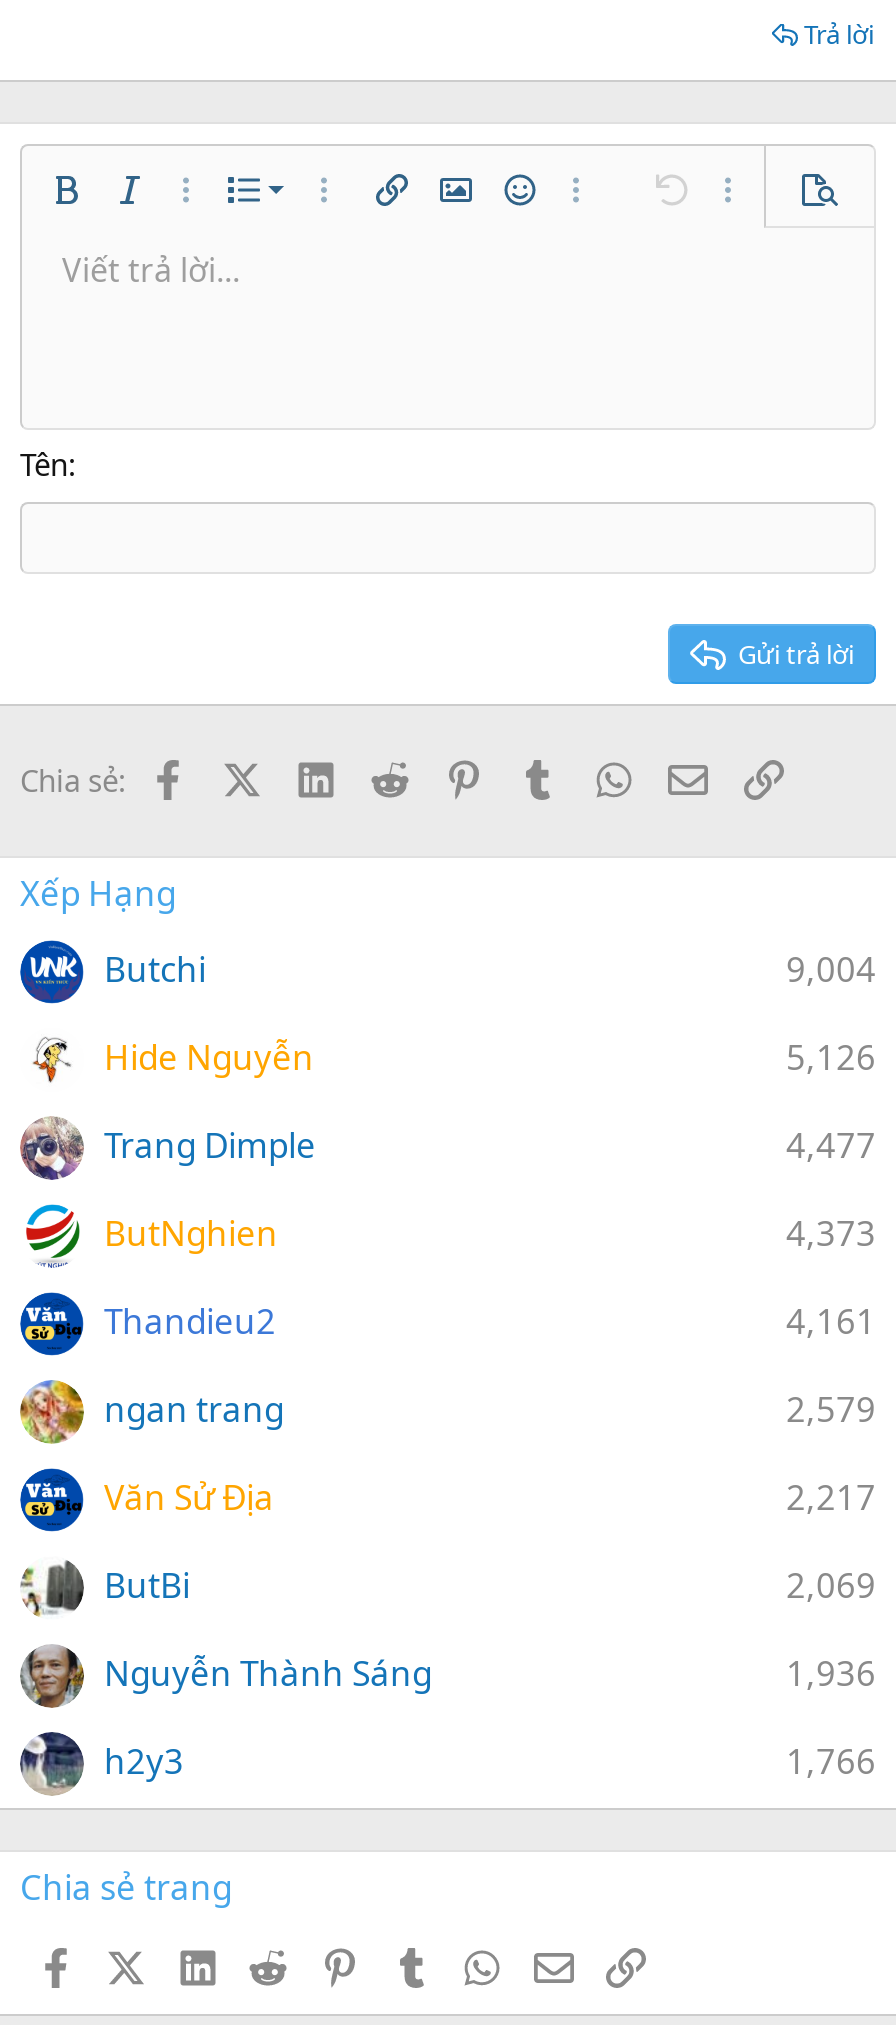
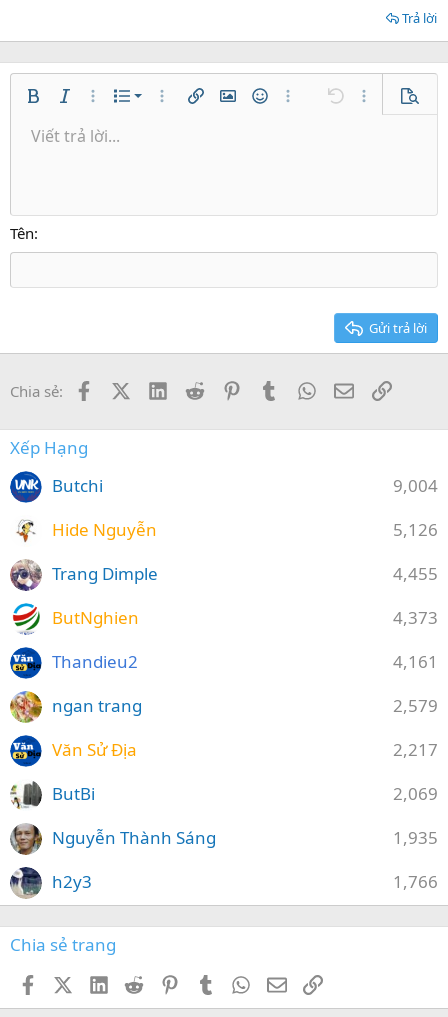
- 4,477
+ 4,455

- 1,936
+ 1,935
